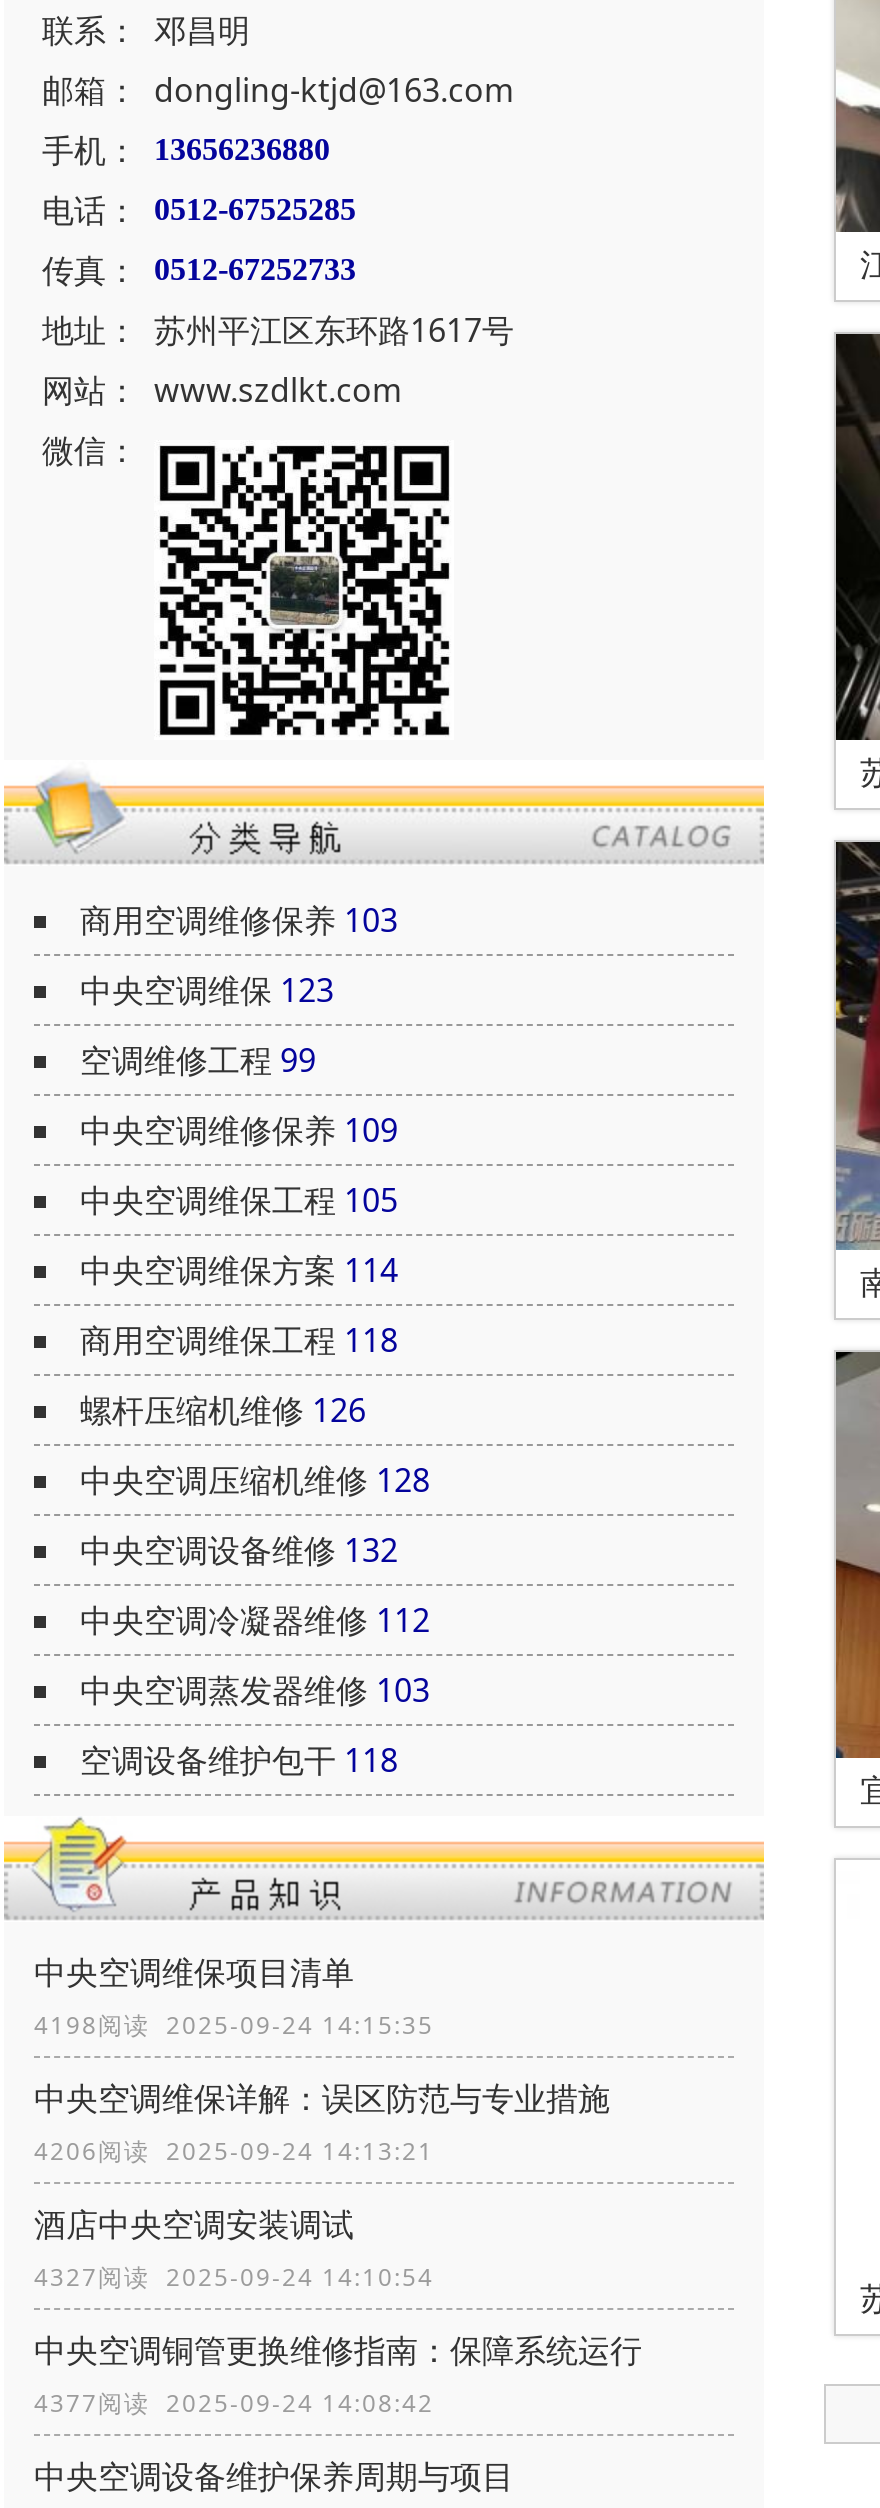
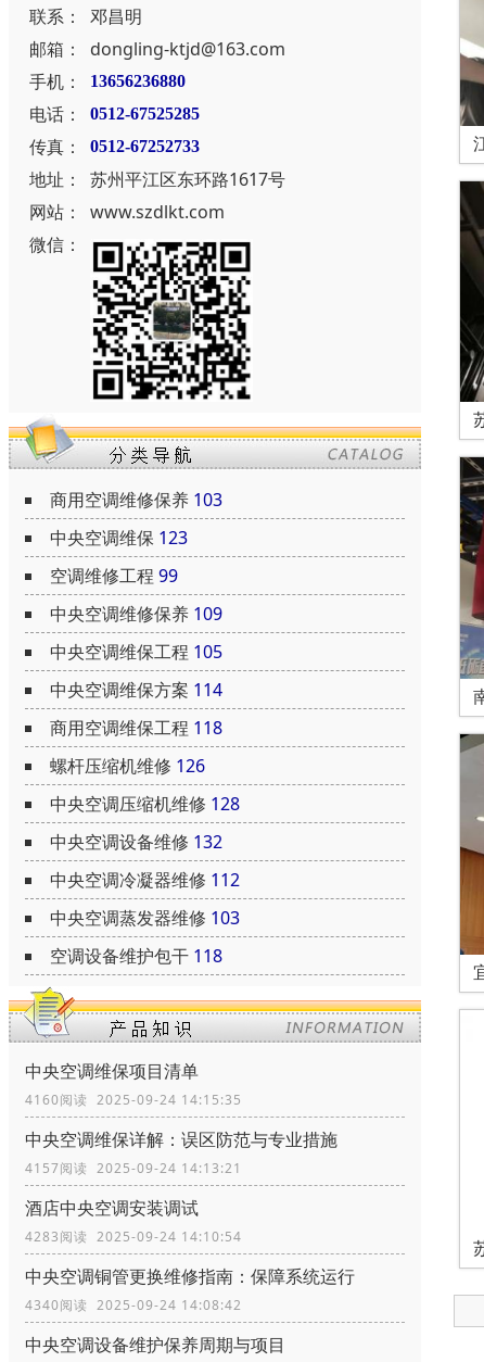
- 4198阅读 2025-09-24 14:15:35
+ 4160阅读 2025-09-24 14:15:35

- 4206阅读 2025-09-24 14:13:21
+ 4157阅读 2025-09-24 14:13:21

- 4327阅读 2025-09-24 14:10:54
+ 4283阅读 2025-09-24 14:10:54

- 4377阅读 2025-09-24 14:08:42
+ 4340阅读 2025-09-24 14:08:42
